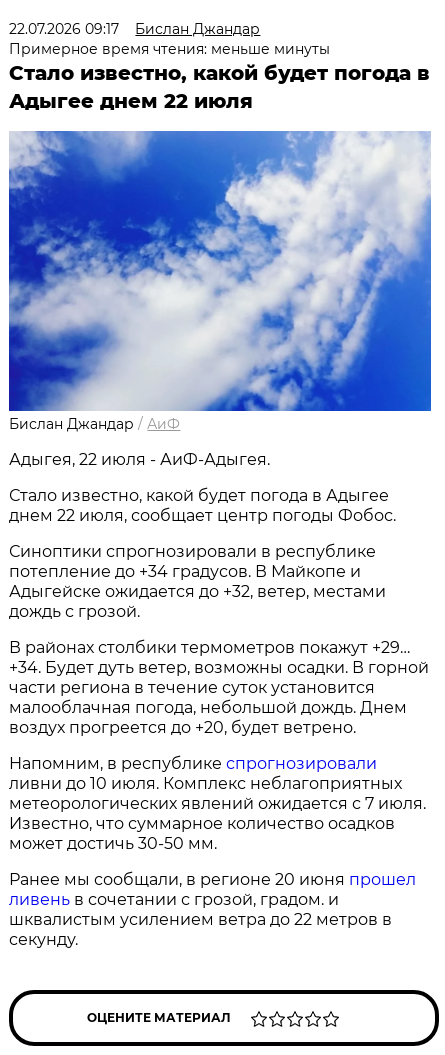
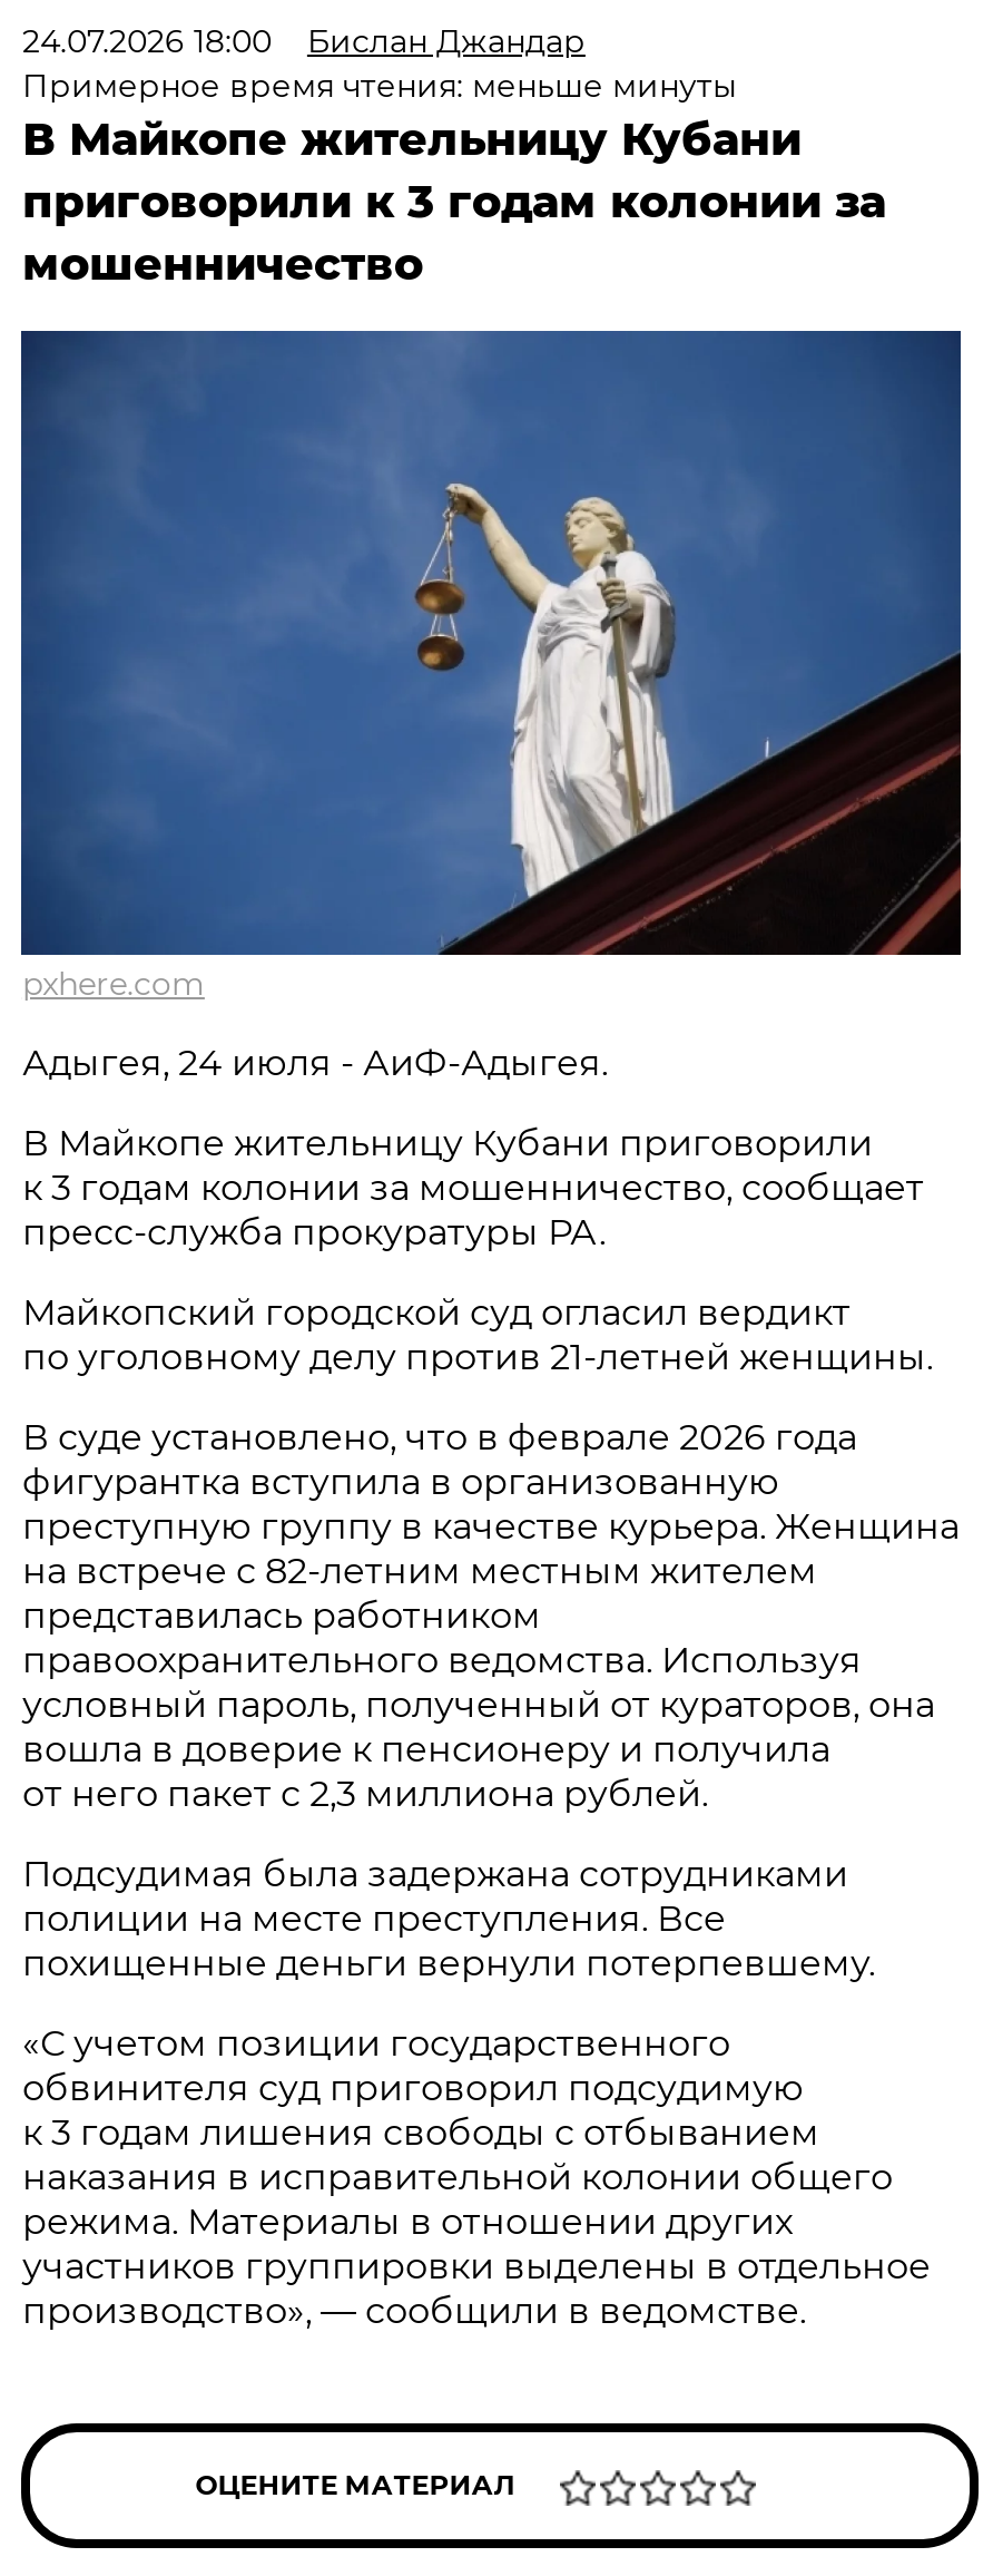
- 22.07.2026 09:17 Бислан Джандар
+ 24.07.2026 18:00 Бислан Джандар

- Стало известно, какой будет погода в
- Адыгее днем 22 июля
+ В Майкопе жительницу Кубани
+ приговорили к 3 годам колонии за
+ мошенничество

- [image]
- Бислан Джандар / АиФ
+ [image]
+ pxhere.com

- Адыгея, 22 июля - АиФ-Адыгея.
+ Адыгея, 24 июля - АиФ-Адыгея.

- Стало известно, какой будет погода в Адыгее
- днем 22 июля, сообщает центр погоды Фобос.
+ В Майкопе жительницу Кубани приговорили
+ к 3 годам колонии за мошенничество, сообщает
+ пресс-служба прокуратуры РА.

- Синоптики спрогнозировали в республике
- потепление до +34 градусов. В Майкопе и
- Адыгейске ожидается до +32, ветер, местами
- дождь с грозой.
+ Майкопский городской суд огласил вердикт
+ по уголовному делу против 21-летней женщины.

- В районах столбики термометров покажут +29…
- +34. Будет дуть ветер, возможны осадки. В горной
- части региона в течение суток установится
- малооблачная погода, небольшой дождь. Днем
- воздух прогреется до +20, будет ветрено.
+ В суде установлено, что в феврале 2026 года
+ фигурантка вступила в организованную
+ преступную группу в качестве курьера. Женщина
+ на встрече с 82-летним местным жителем
+ представилась работником
+ правоохранительного ведомства. Используя
+ условный пароль, полученный от кураторов, она
+ вошла в доверие к пенсионеру и получила
+ от него пакет с 2,3 миллиона рублей.

- Напомним, в республике спрогнозировали
- ливни до 10 июля. Комплекс неблагоприятных
- метеорологических явлений ожидается с 7 июля.
- Известно, что суммарное количество осадков
- может достичь 30-50 мм.
+ Подсудимая была задержана сотрудниками
+ полиции на месте преступления. Все
+ похищенные деньги вернули потерпевшему.

- Ранее мы сообщали, в регионе 20 июня прошел
- ливень в сочетании с грозой, градом. и
- шквалистым усилением ветра до 22 метров в
- секунду.
+ «С учетом позиции государственного
+ обвинителя суд приговорил подсудимую
+ к 3 годам лишения свободы с отбыванием
+ наказания в исправительной колонии общего
+ режима. Материалы в отношении других
+ участников группировки выделены в отдельное
+ производство», — сообщили в ведомстве.
